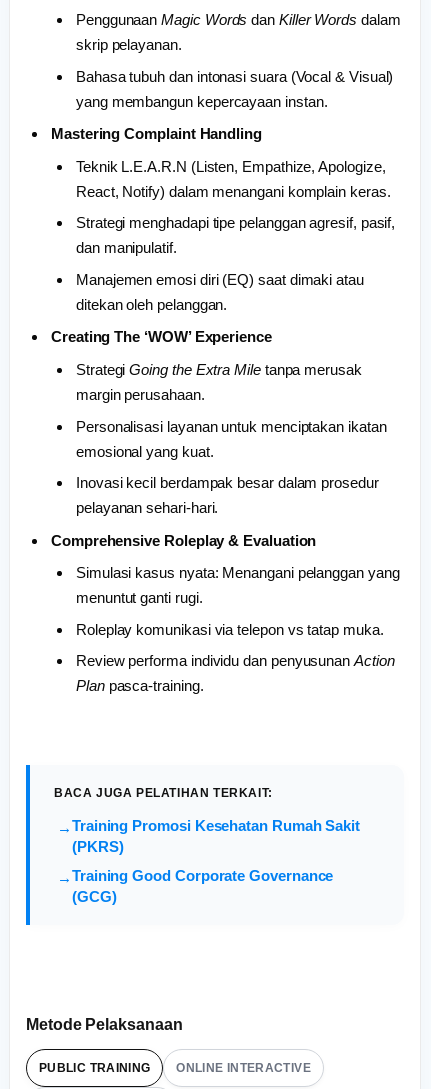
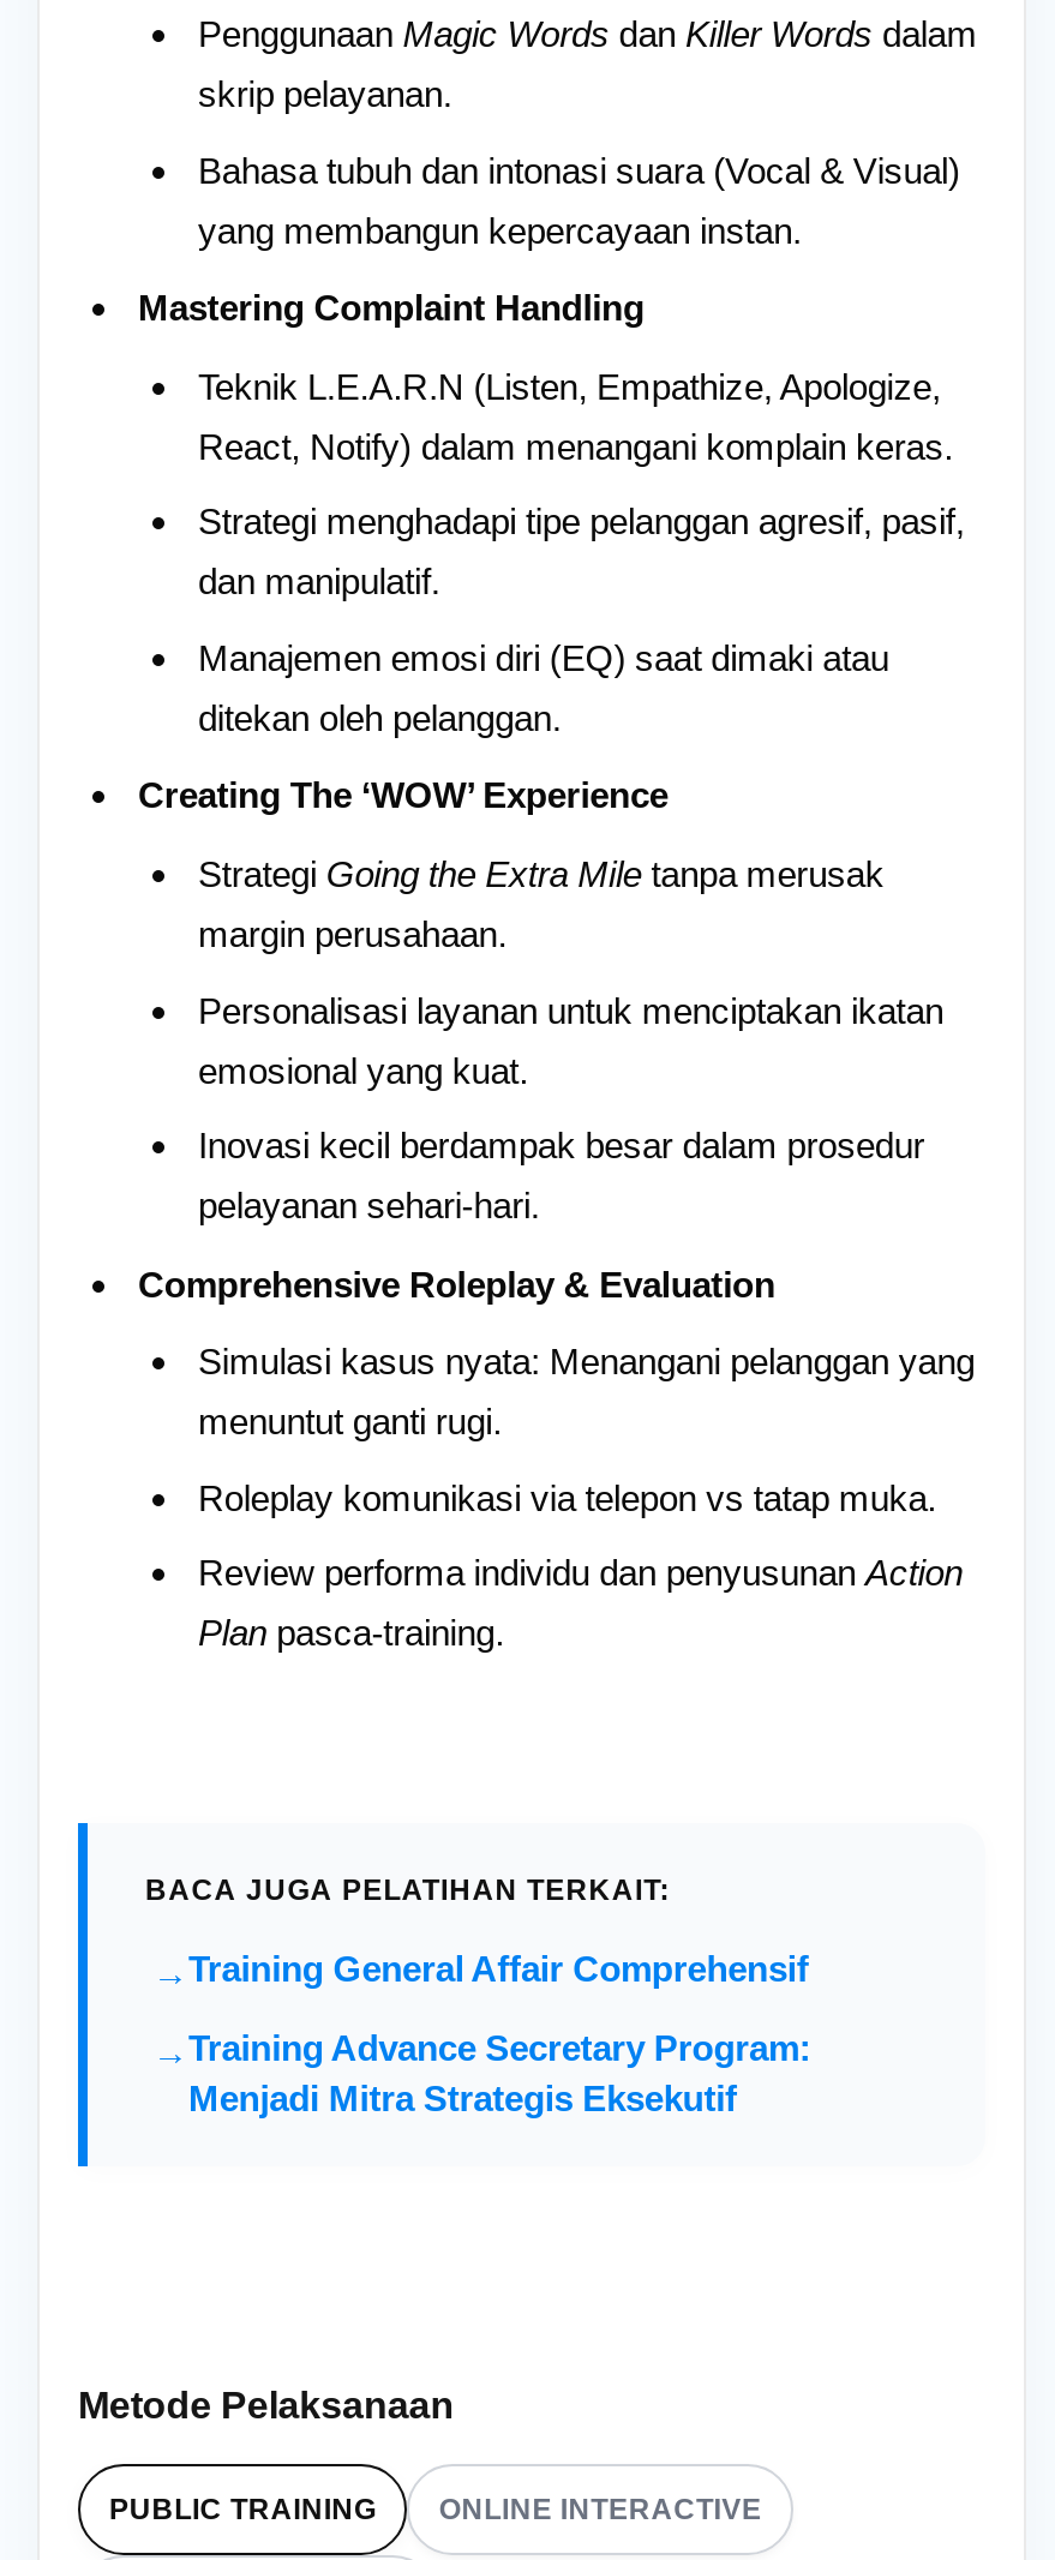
- Training Promosi Kesehatan Rumah Sakit
- (PKRS)
+ Training General Affair Comprehensif

- Training Good Corporate Governance
- (GCG)
+ Training Advance Secretary Program:
+ Menjadi Mitra Strategis Eksekutif
